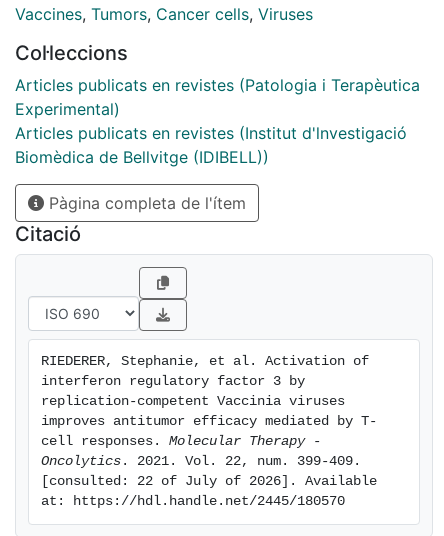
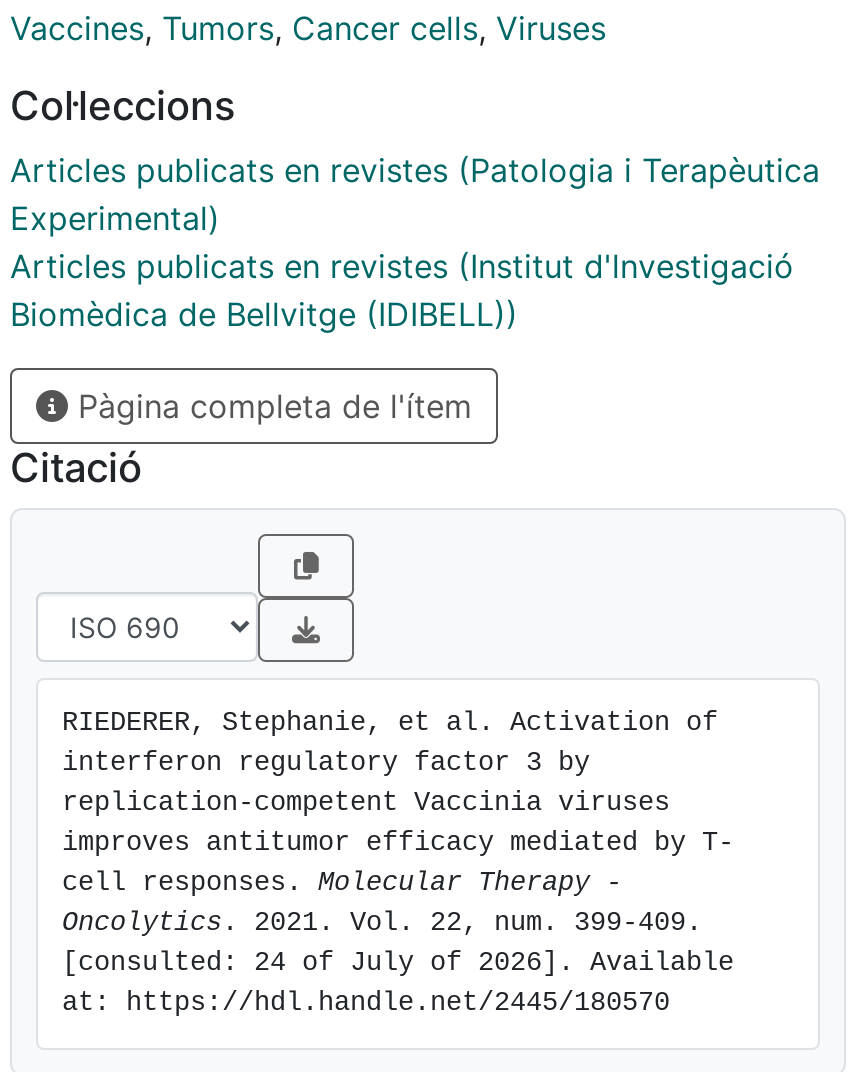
- [consulted: 22 of July of 2026]. Available
+ [consulted: 24 of July of 2026]. Available
